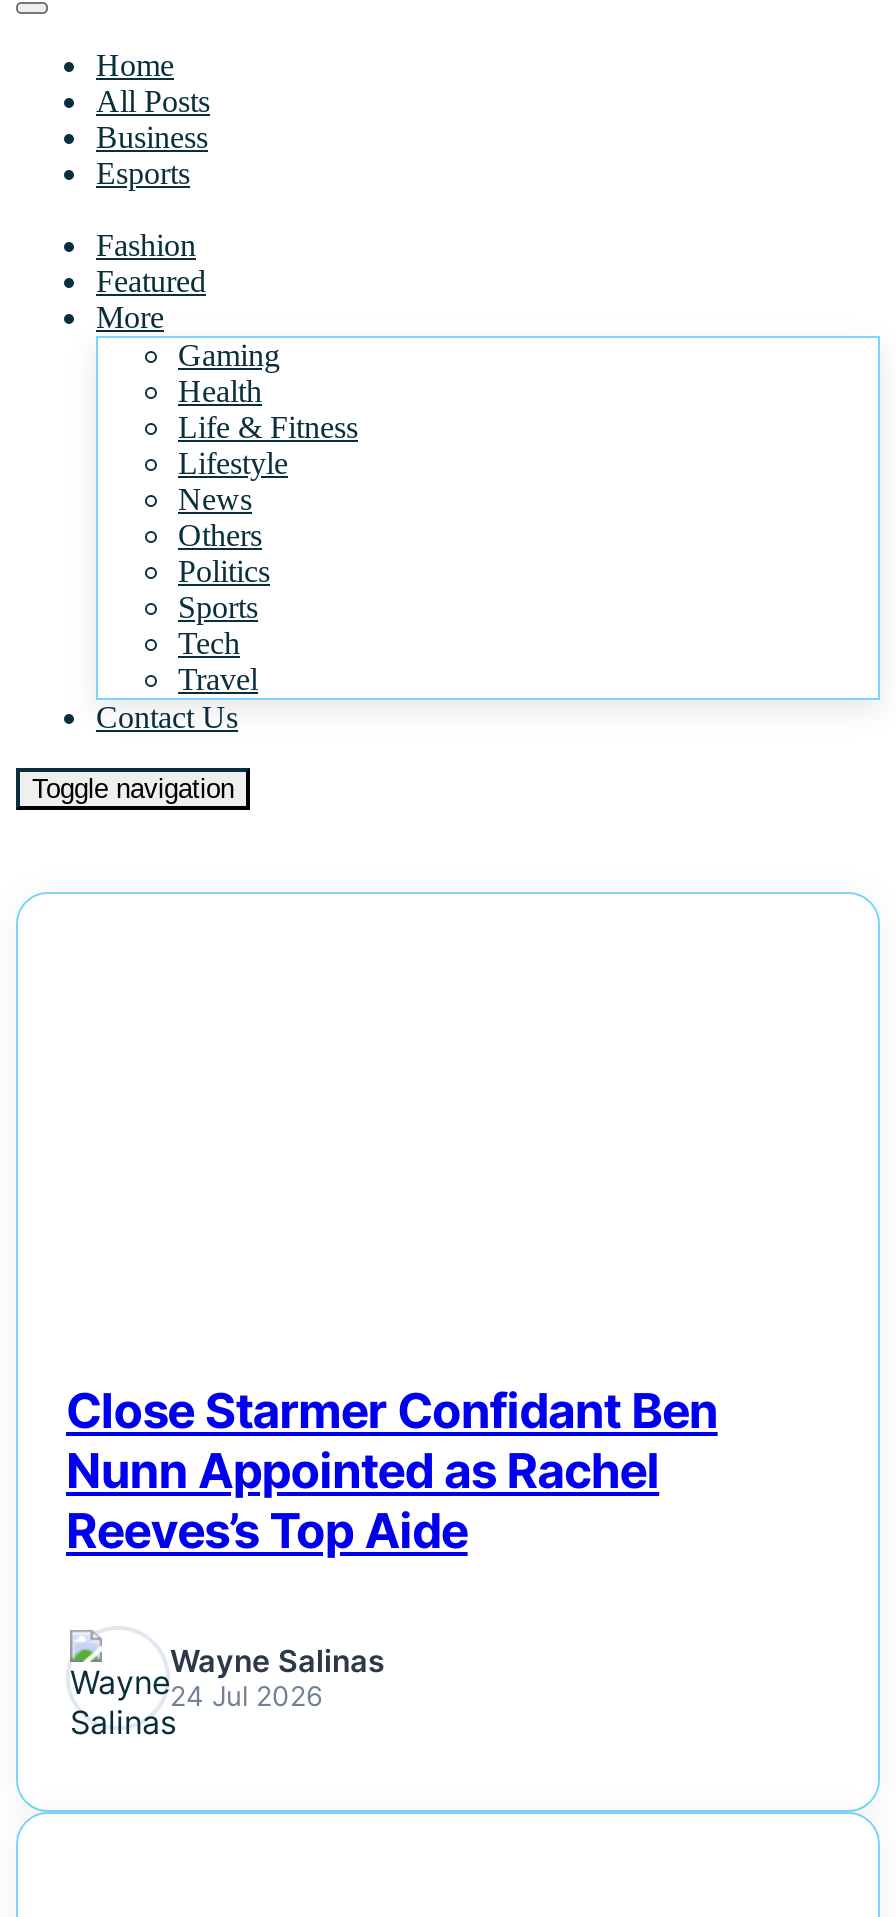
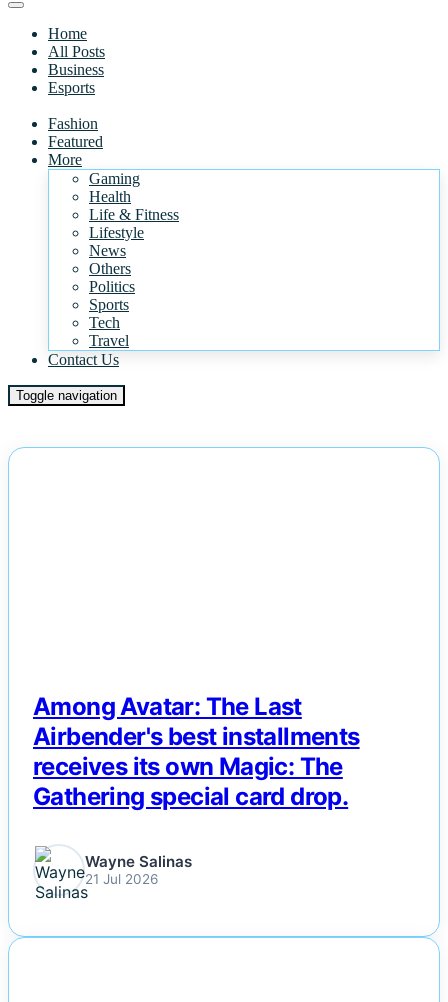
- Close Starmer Confidant Ben
- Nunn Appointed as Rachel
- Reeves’s Top Aide
+ Among Avatar: The Last
+ Airbender's best installments
+ receives its own Magic: The
+ Gathering special card drop.

- 24 Jul 2026
+ 21 Jul 2026
